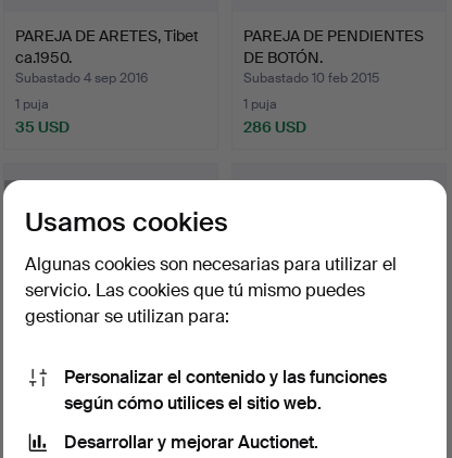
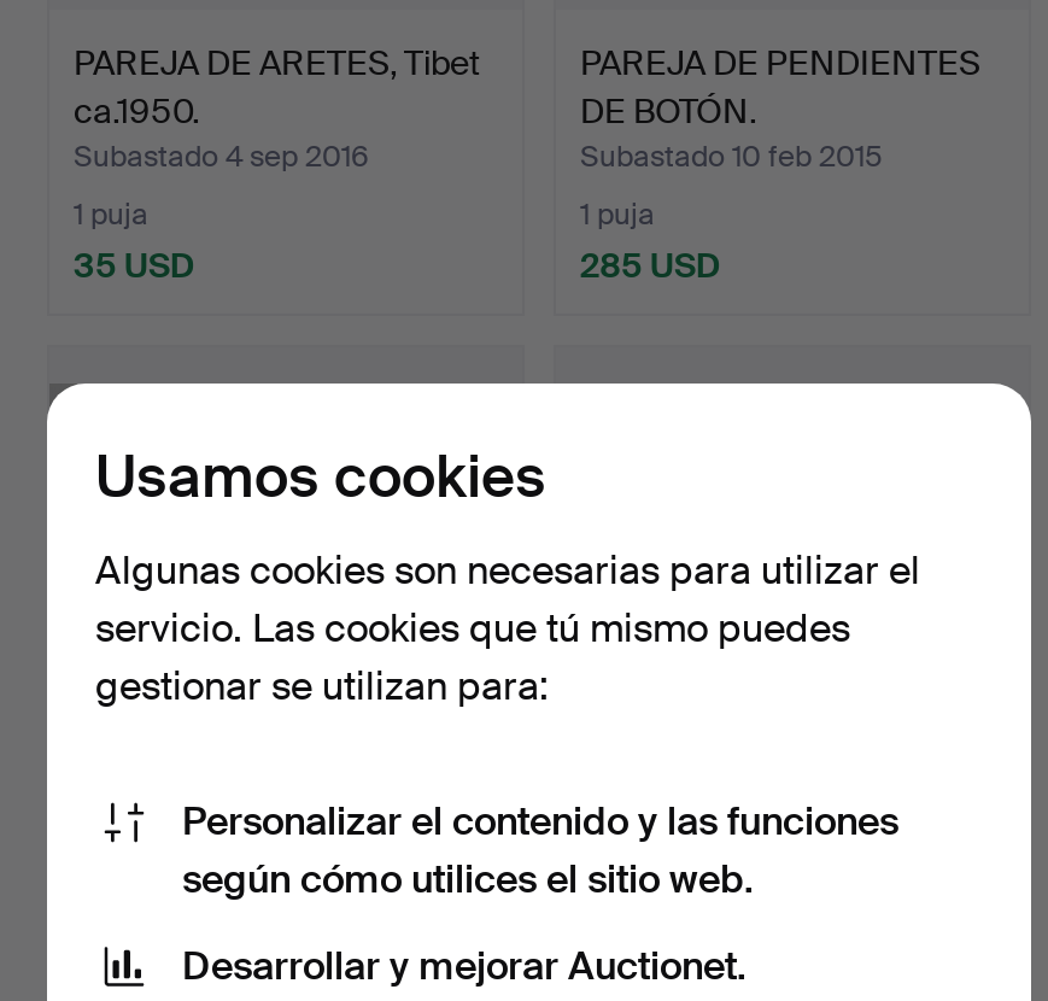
- 286 USD
+ 285 USD
